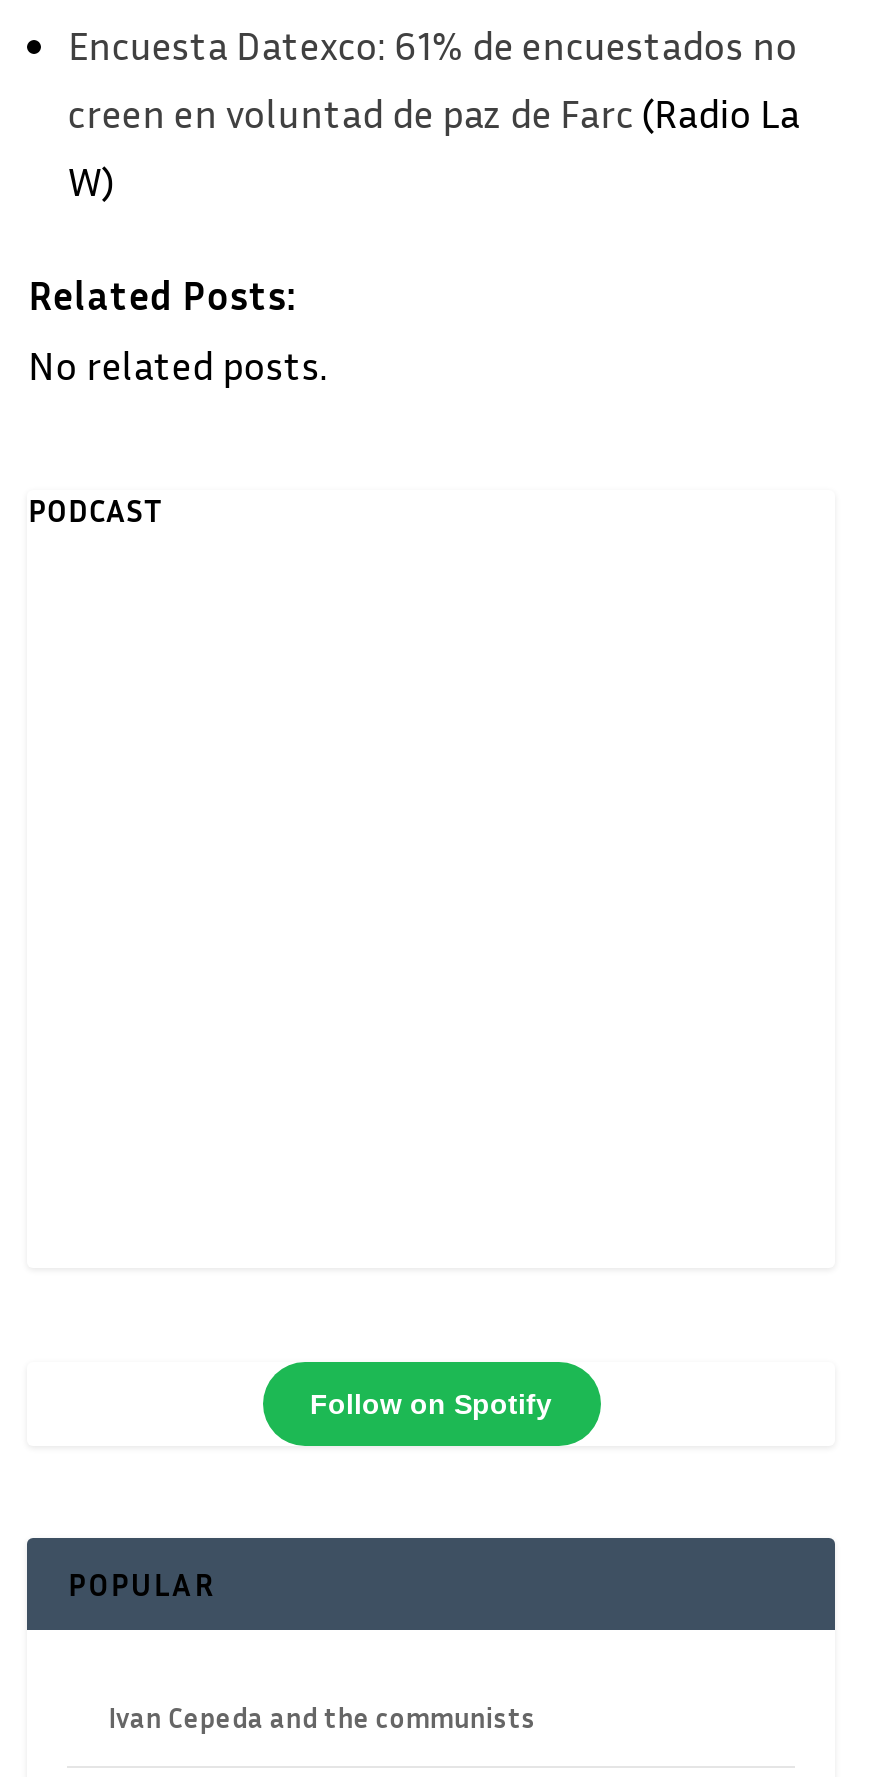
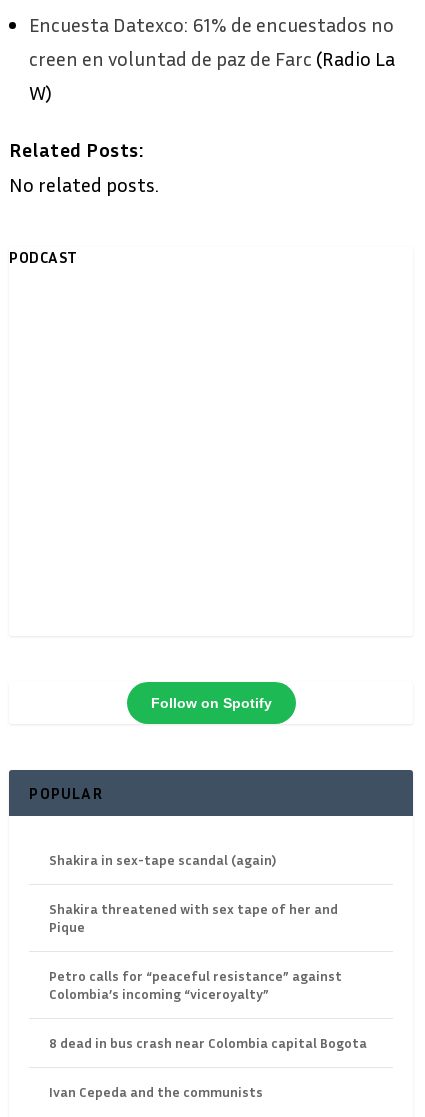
+ Shakira in sex-tape scandal (again)
+ Shakira threatened with sex tape of her and
+ Pique
+ Petro calls for “peaceful resistance” against
+ Colombia’s incoming “viceroyalty”
+ 8 dead in bus crash near Colombia capital Bogota
